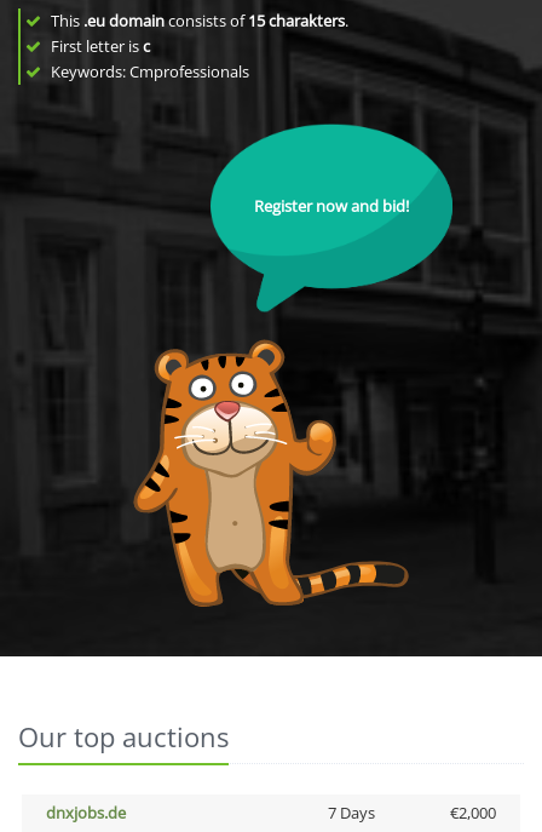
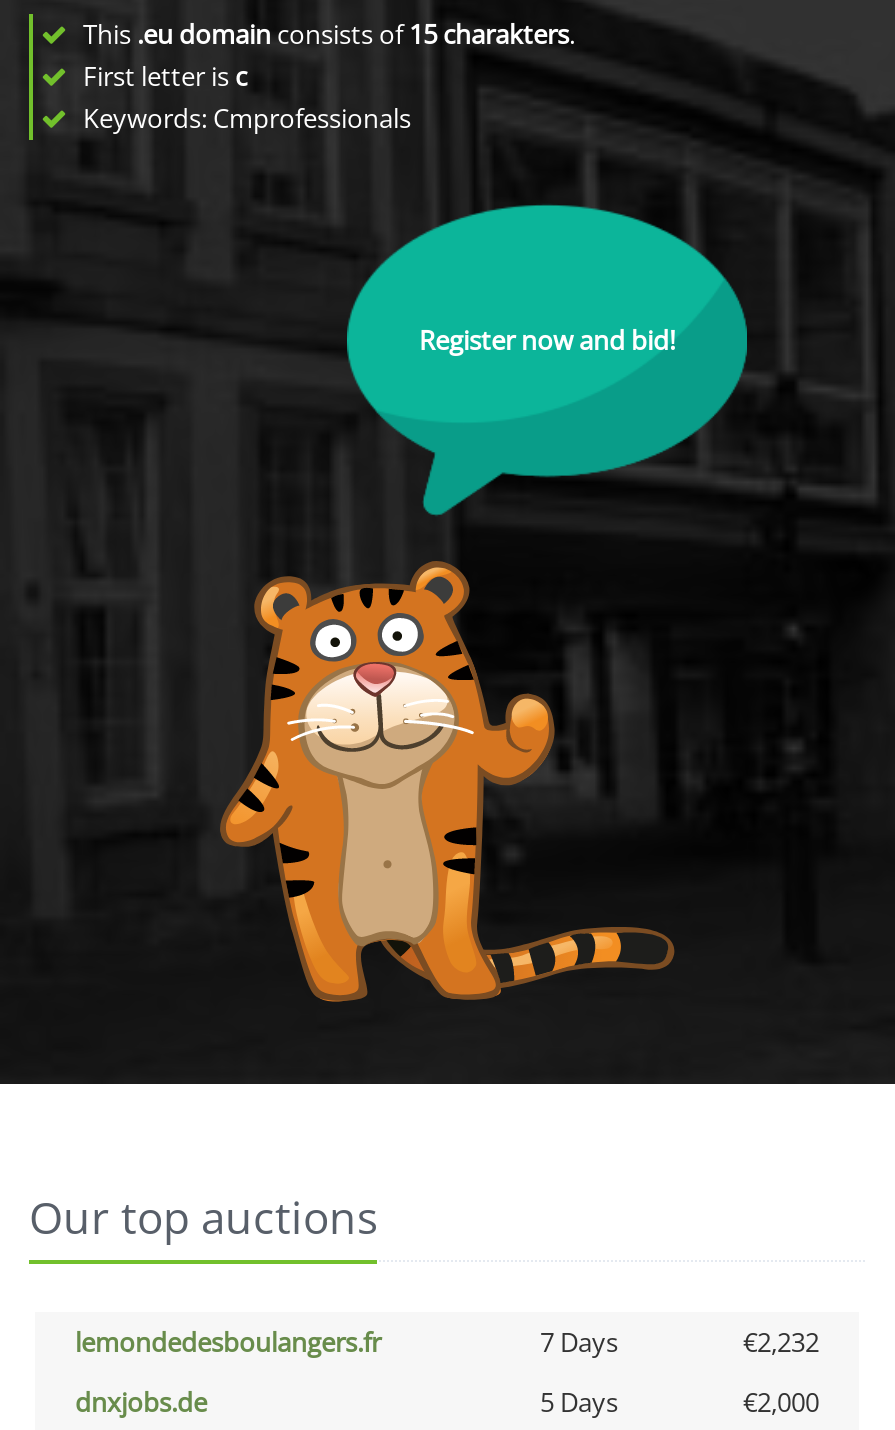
+ lemondedesboulangers.fr
+ 7 Days
+ €2,232

- 7 Days
+ 5 Days
